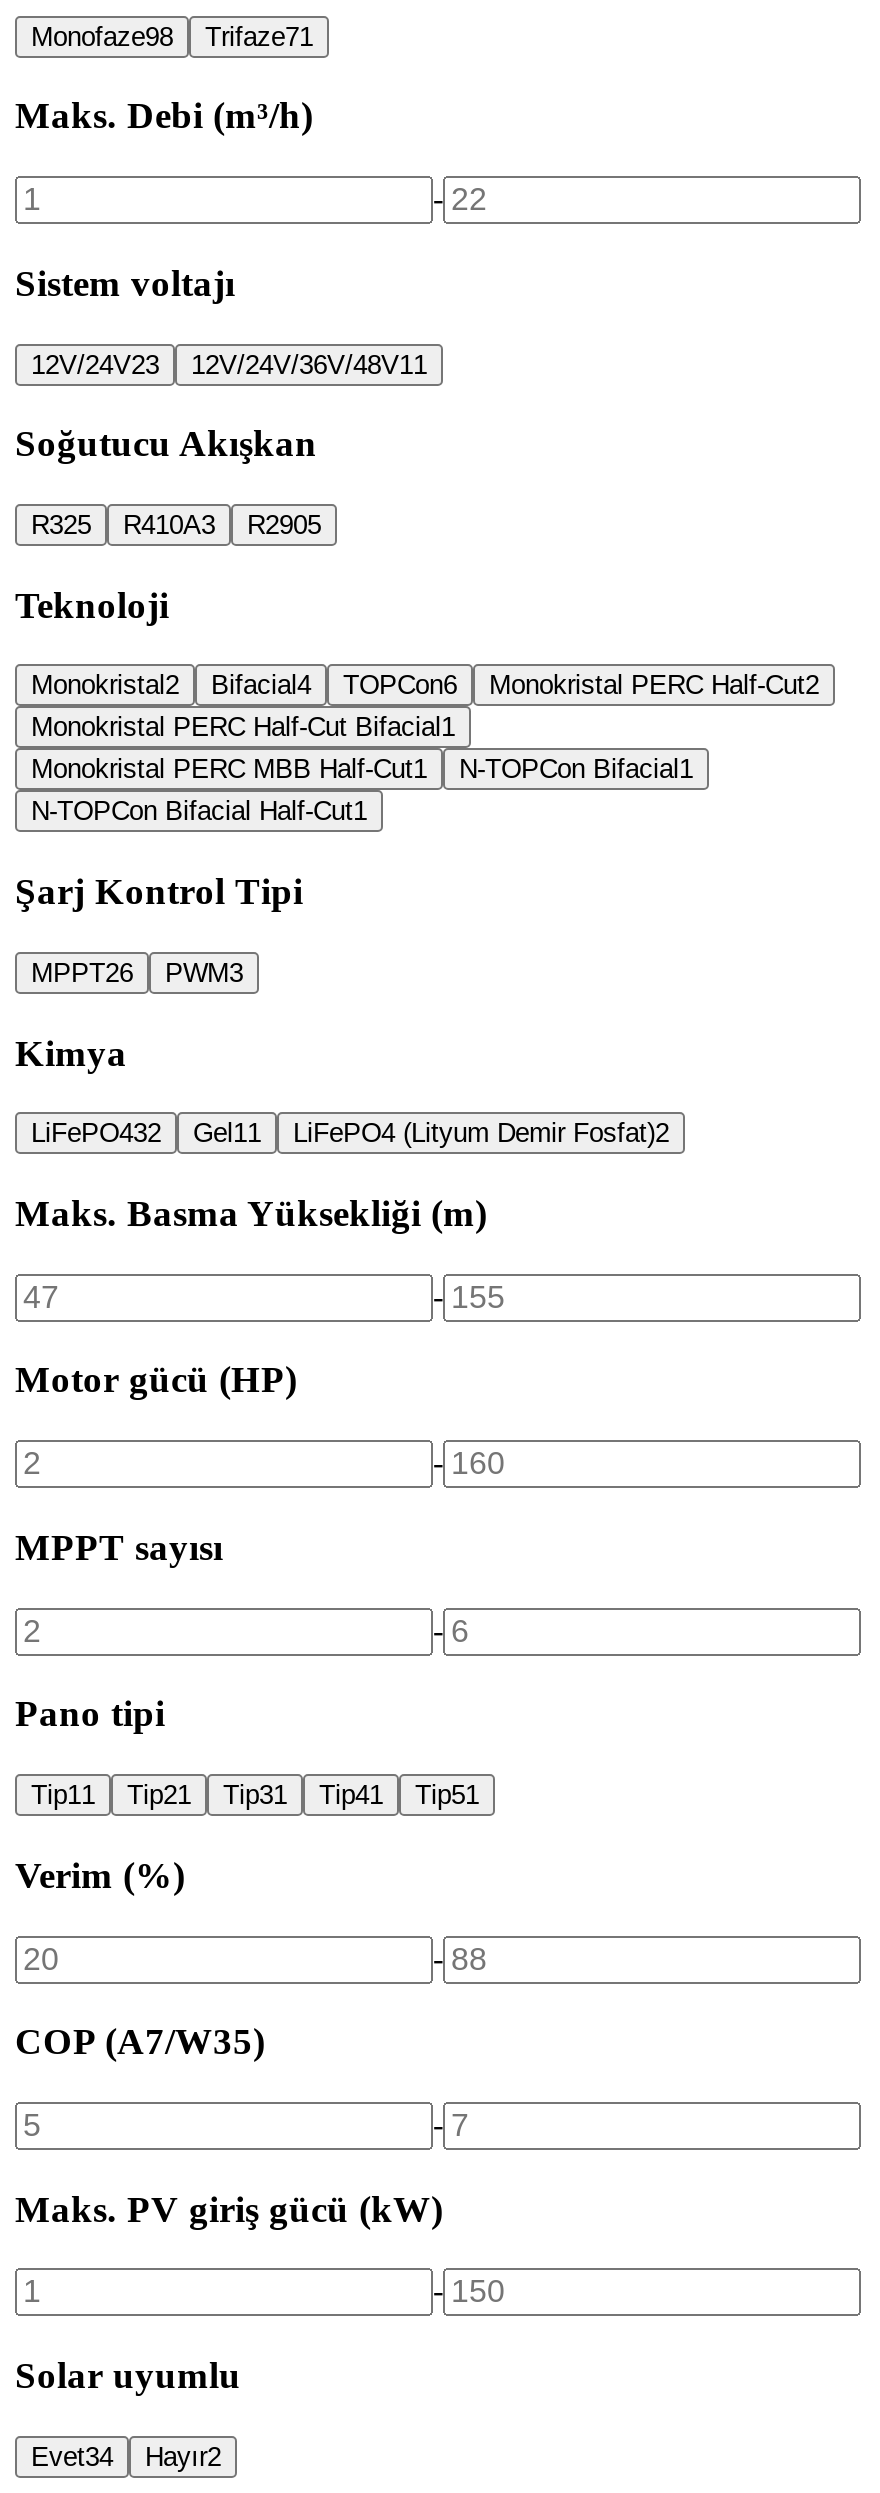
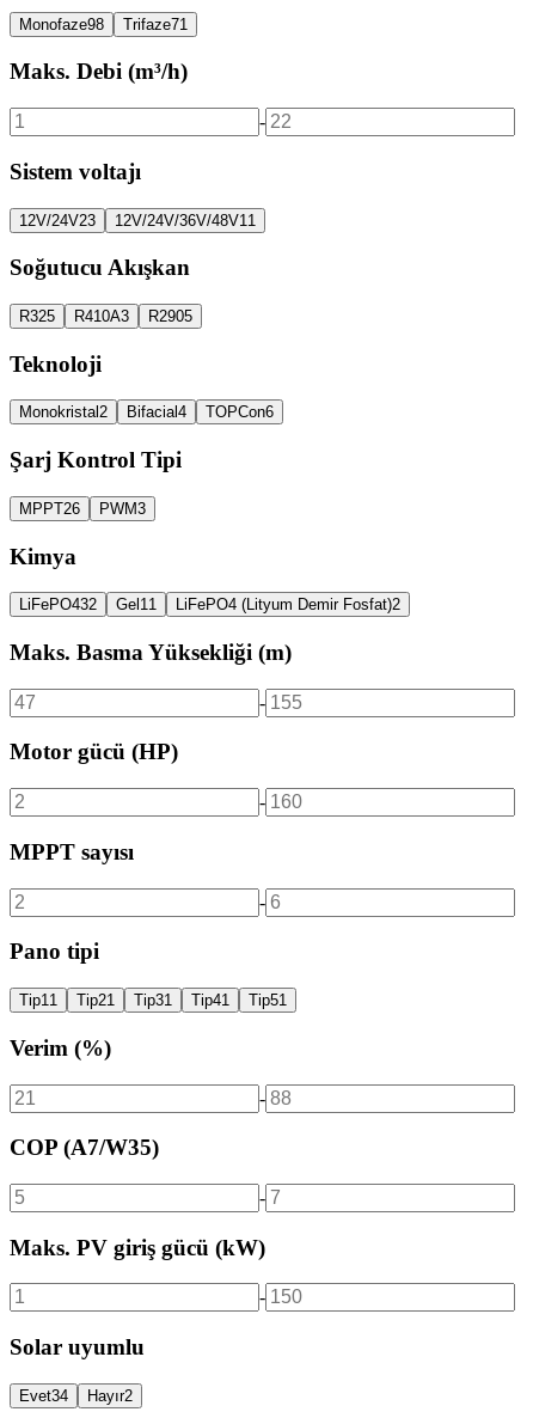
- Monokristal PERC Half-Cut2
- Monokristal PERC Half-Cut Bifacial1
- Monokristal PERC MBB Half-Cut1
- N-TOPCon Bifacial1
- N-TOPCon Bifacial Half-Cut1
